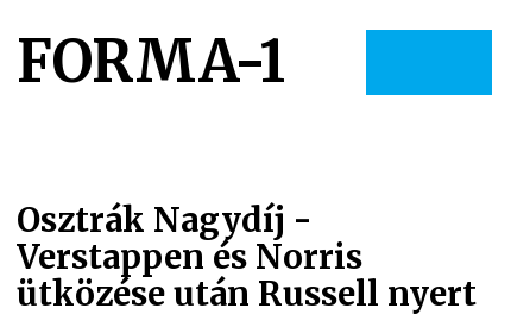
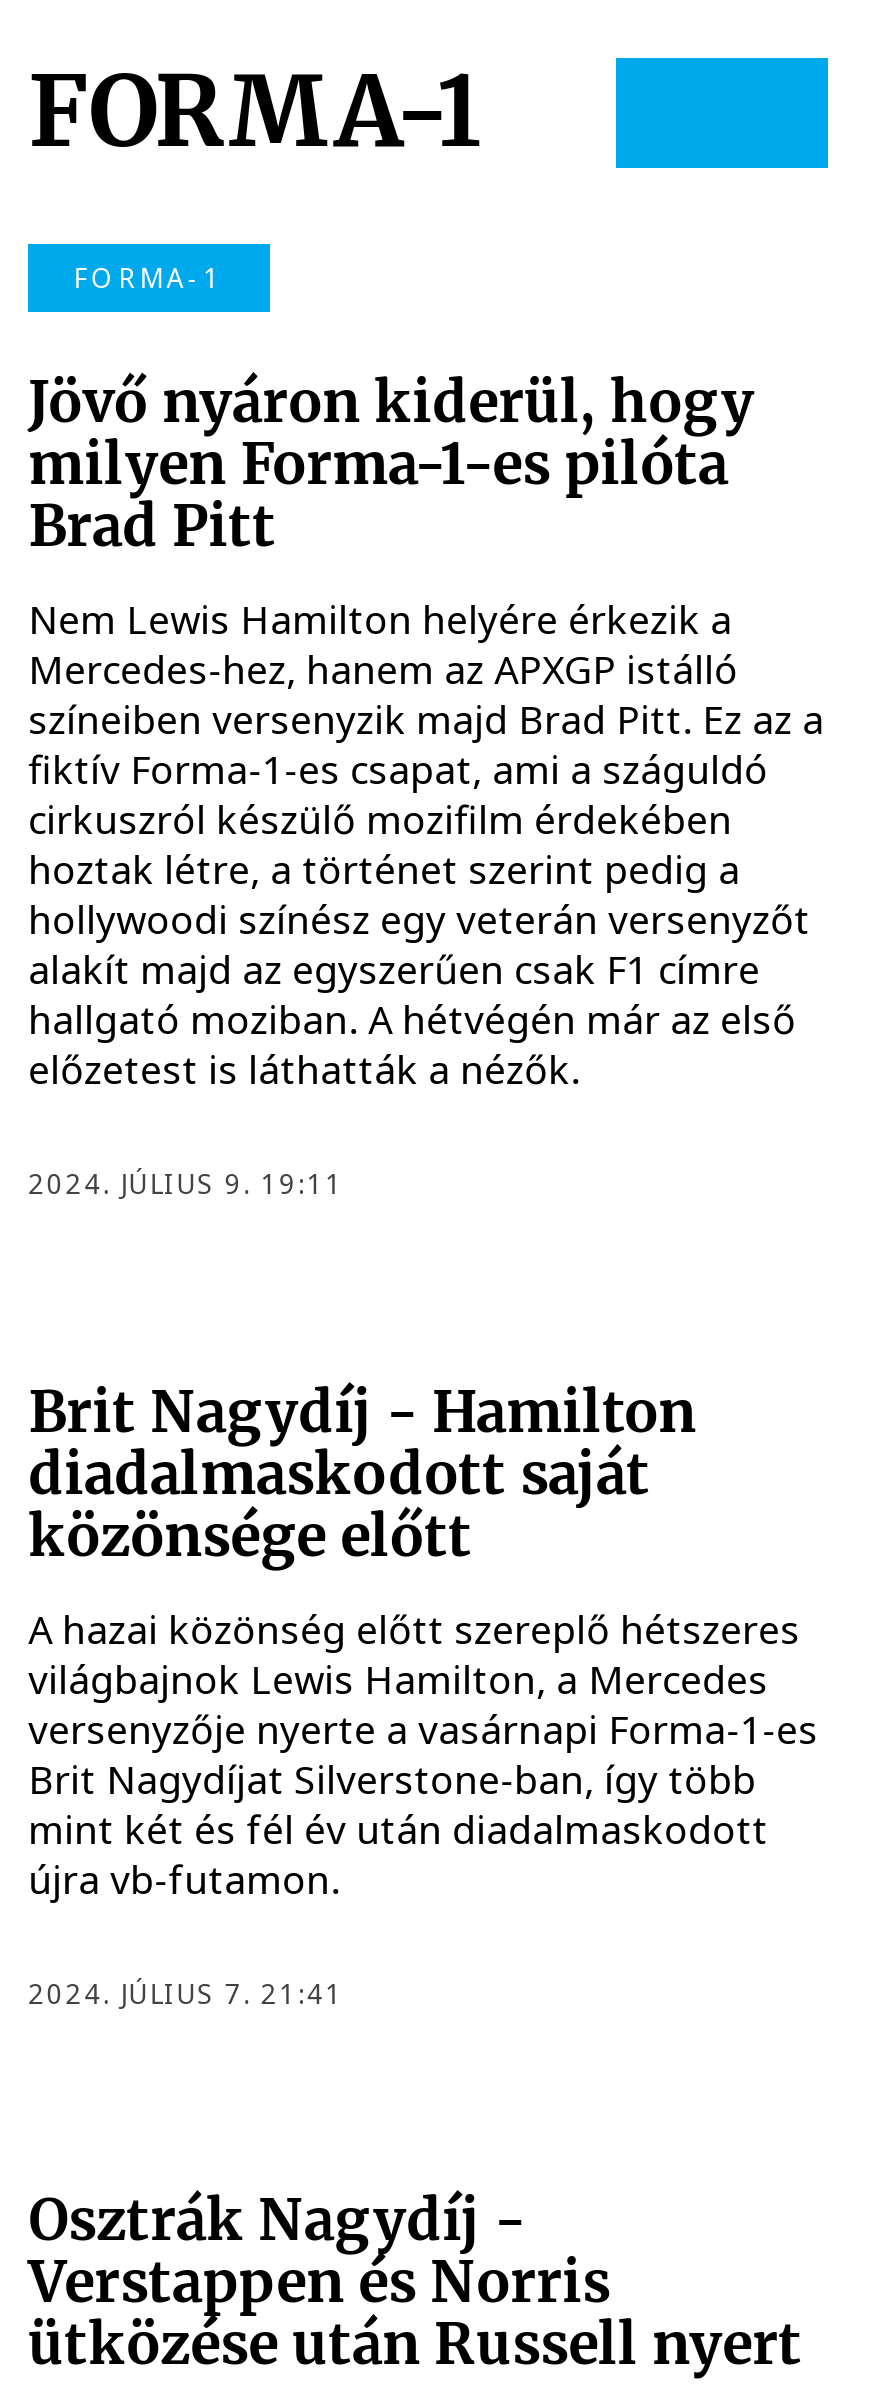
+ FORMA-1
+ Jövő nyáron kiderül, hogy
+ milyen Forma-1-es pilóta
+ Brad Pitt
+ Nem Lewis Hamilton helyére érkezik a
+ Mercedes-hez, hanem az APXGP istálló
+ színeiben versenyzik majd Brad Pitt. Ez az a
+ fiktív Forma-1-es csapat, ami a száguldó
+ cirkuszról készülő mozifilm érdekében
+ hoztak létre, a történet szerint pedig a
+ hollywoodi színész egy veterán versenyzőt
+ alakít majd az egyszerűen csak F1 címre
+ hallgató moziban. A hétvégén már az első
+ előzetest is láthatták a nézők.
+ 2024. JÚLIUS 9. 19:11
+ Brit Nagydíj - Hamilton
+ diadalmaskodott saját
+ közönsége előtt
+ A hazai közönség előtt szereplő hétszeres
+ világbajnok Lewis Hamilton, a Mercedes
+ versenyzője nyerte a vasárnapi Forma-1-es
+ Brit Nagydíjat Silverstone-ban, így több
+ mint két és fél év után diadalmaskodott
+ újra vb-futamon.
+ 2024. JÚLIUS 7. 21:41
